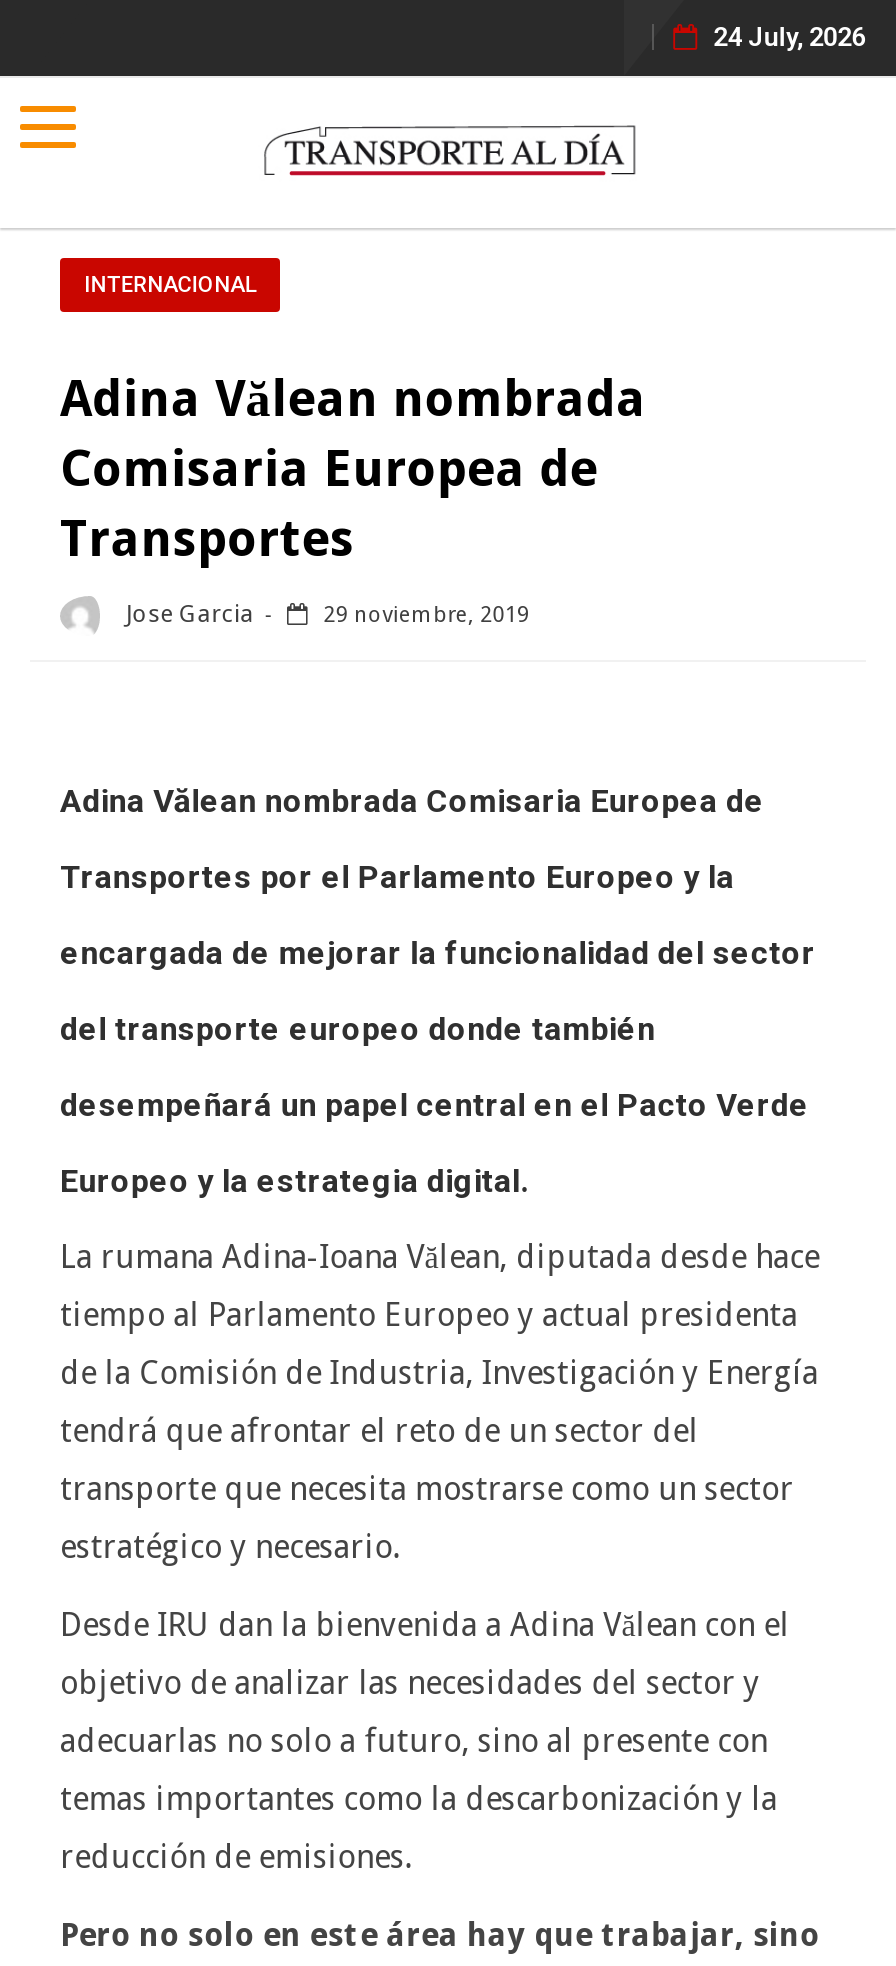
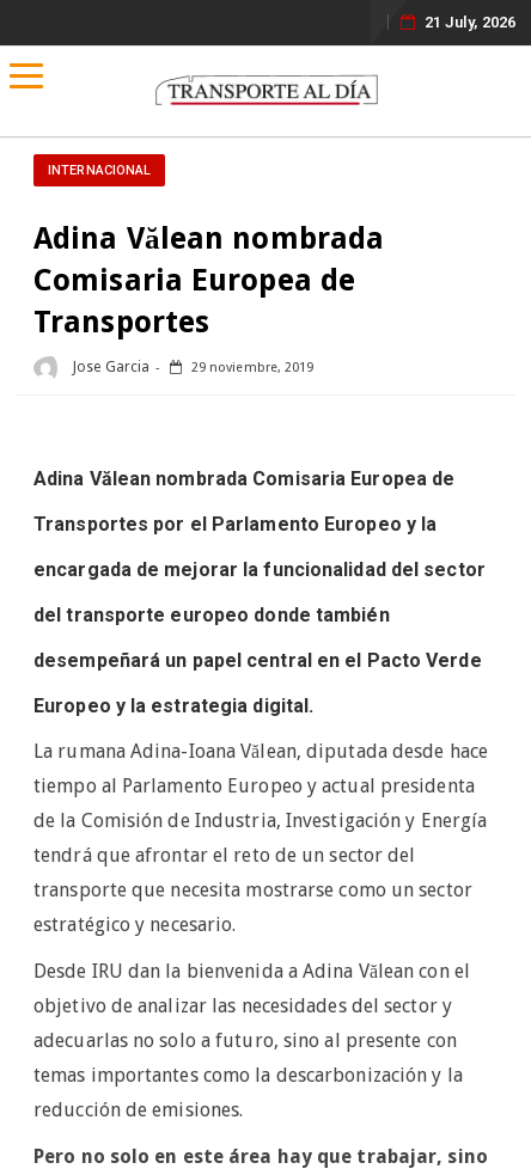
- 24 July, 2026
+ 21 July, 2026
